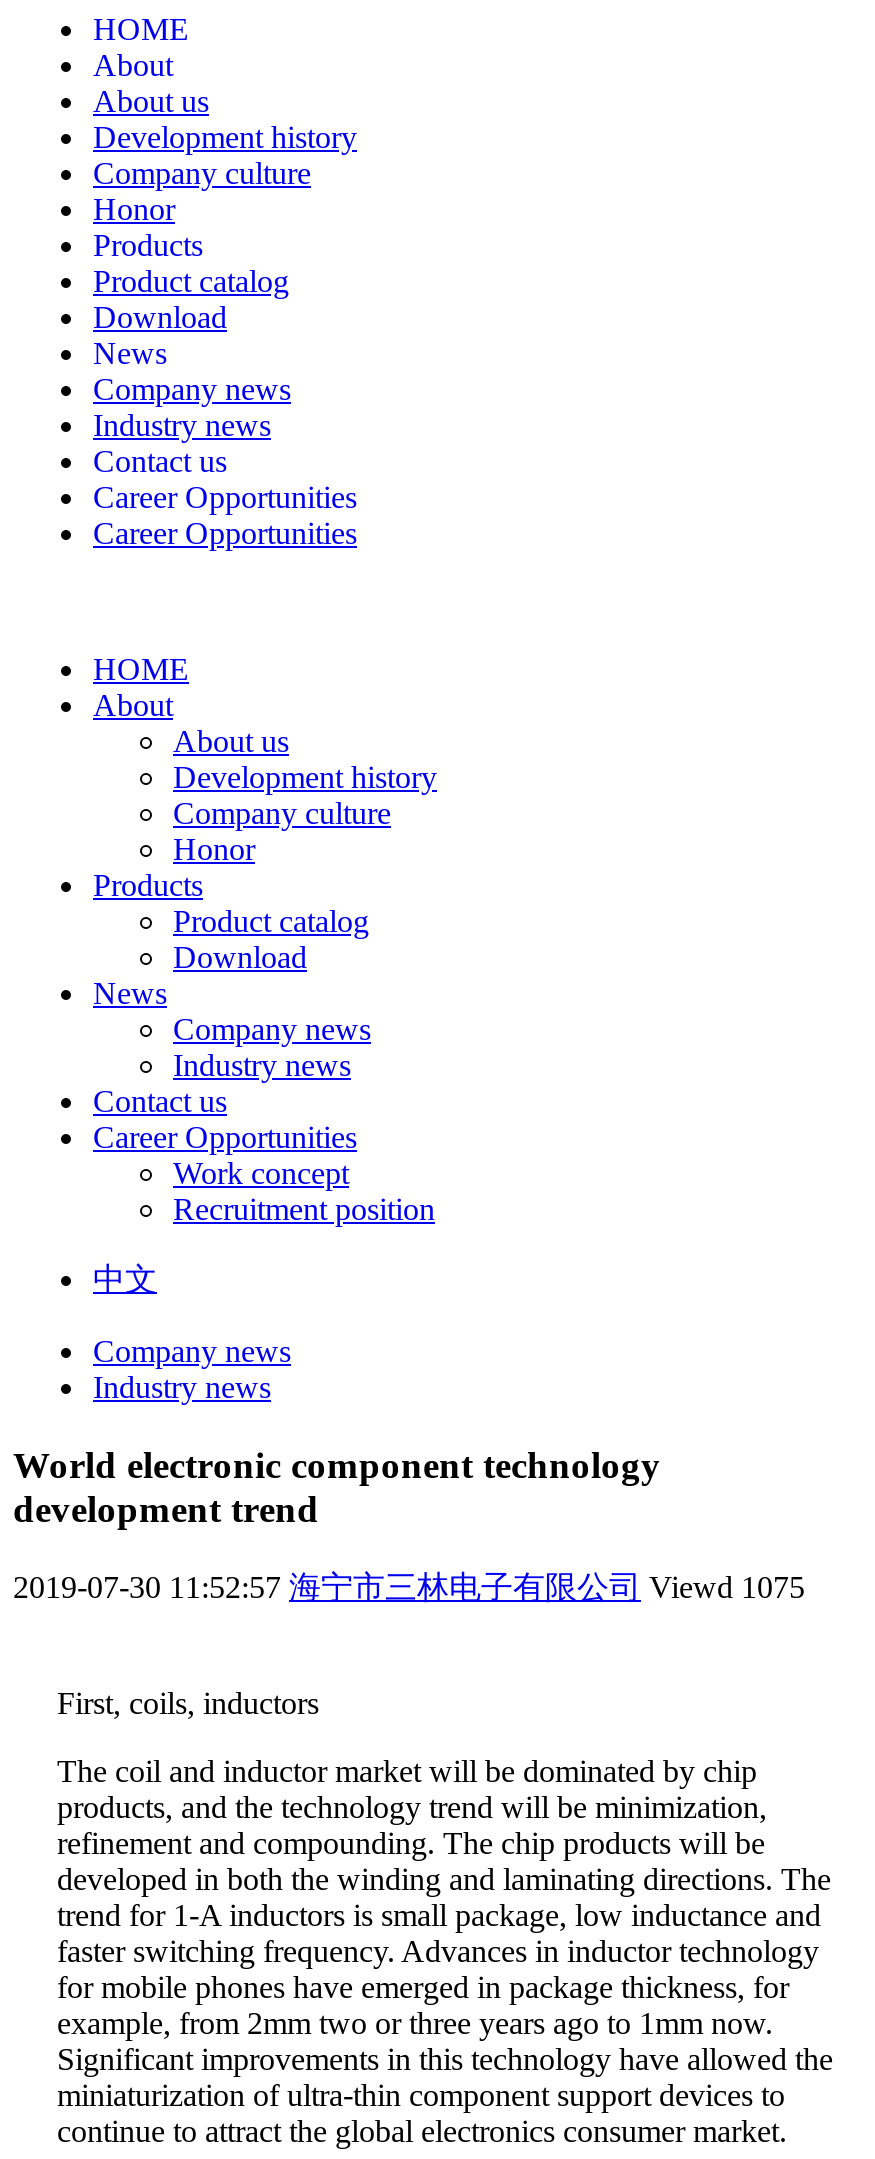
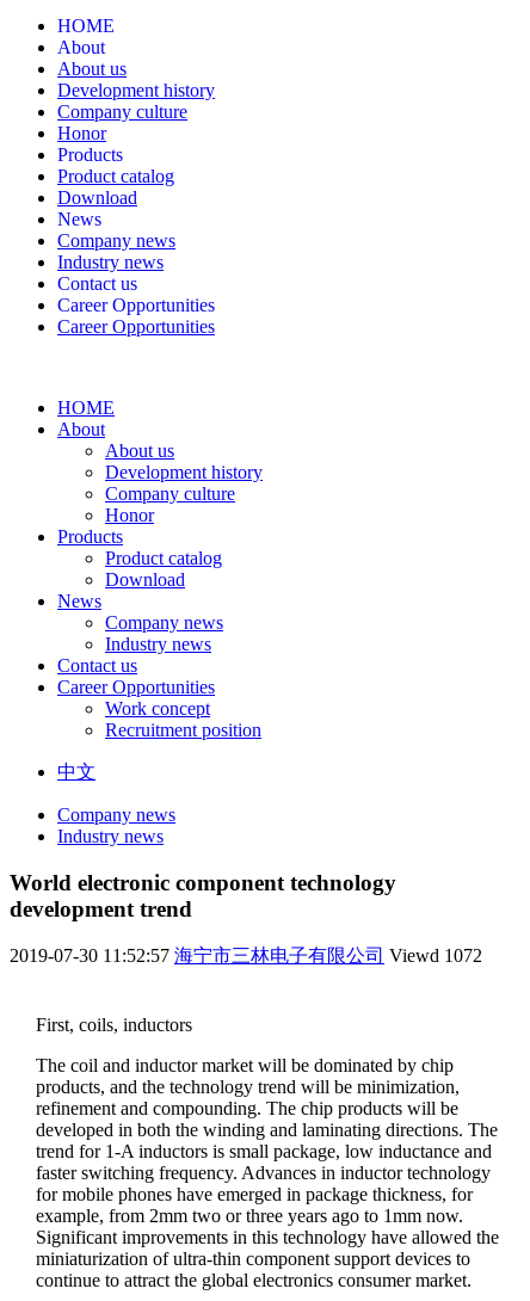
- 2019-07-30 11:52:57 海宁市三林电子有限公司 Viewd 1075
+ 2019-07-30 11:52:57 海宁市三林电子有限公司 Viewd 1072
